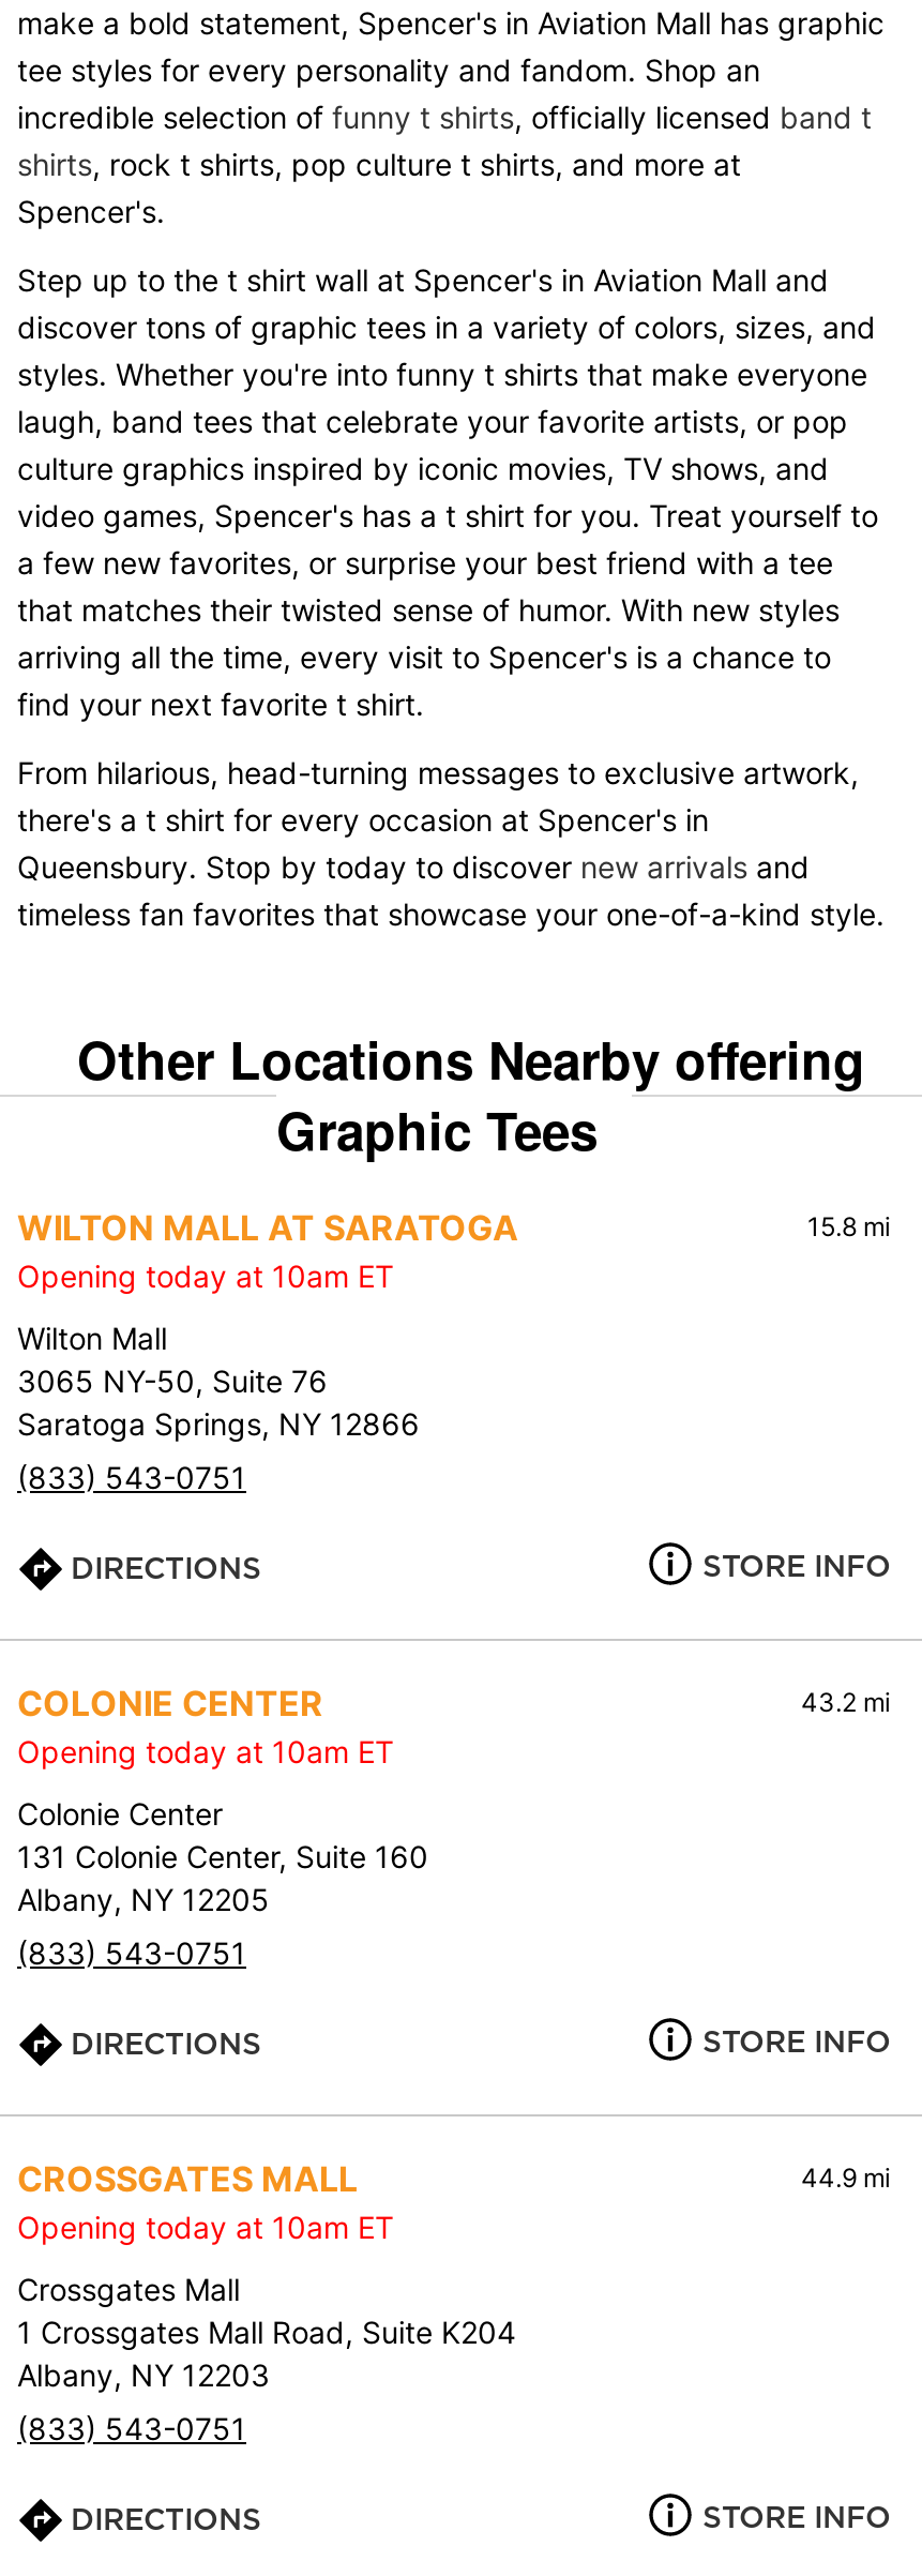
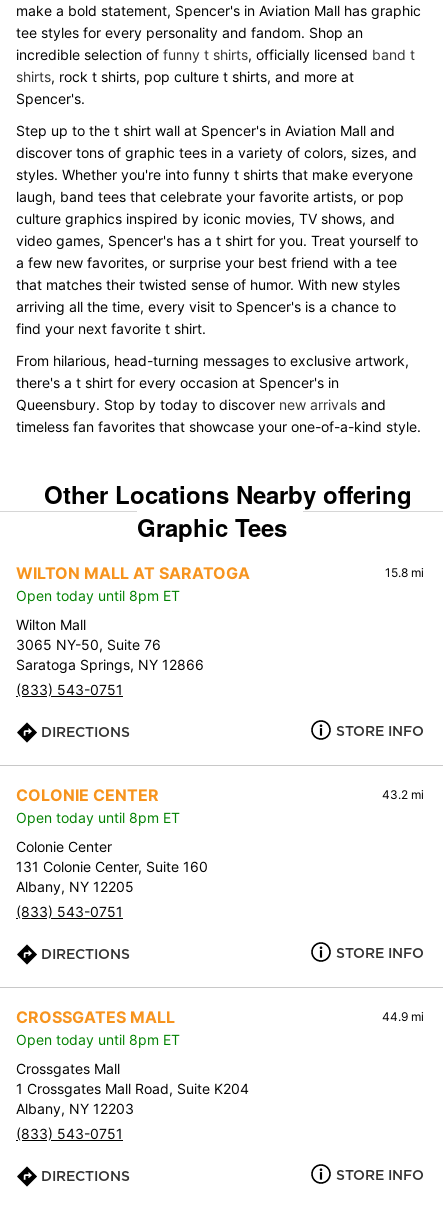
- Opening today at 10am ET
+ Open today until 8pm ET

- Opening today at 10am ET
+ Open today until 8pm ET

- Opening today at 10am ET
+ Open today until 8pm ET
